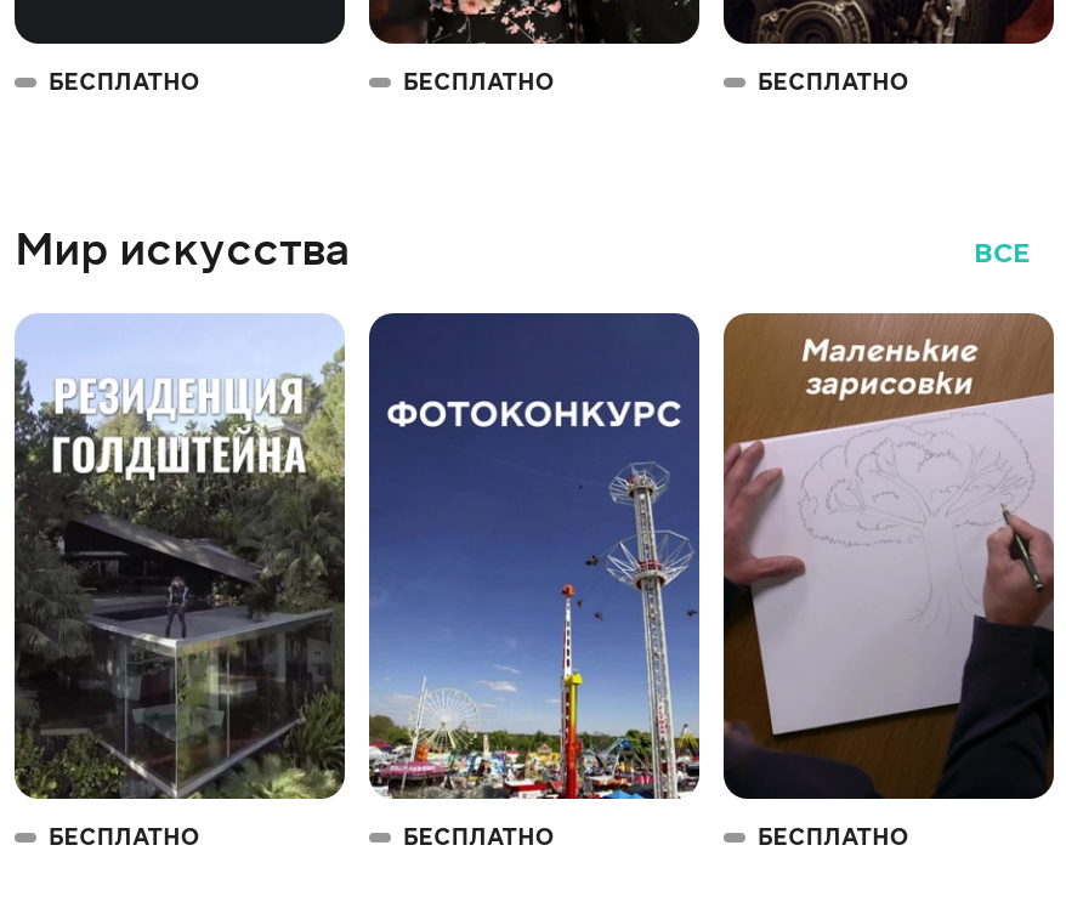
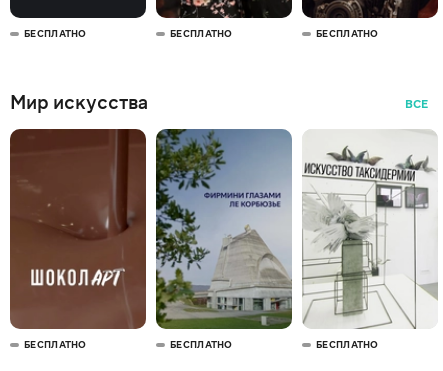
- [image]
+ [image]

- [image]
+ [image]

- [image]
+ [image]
